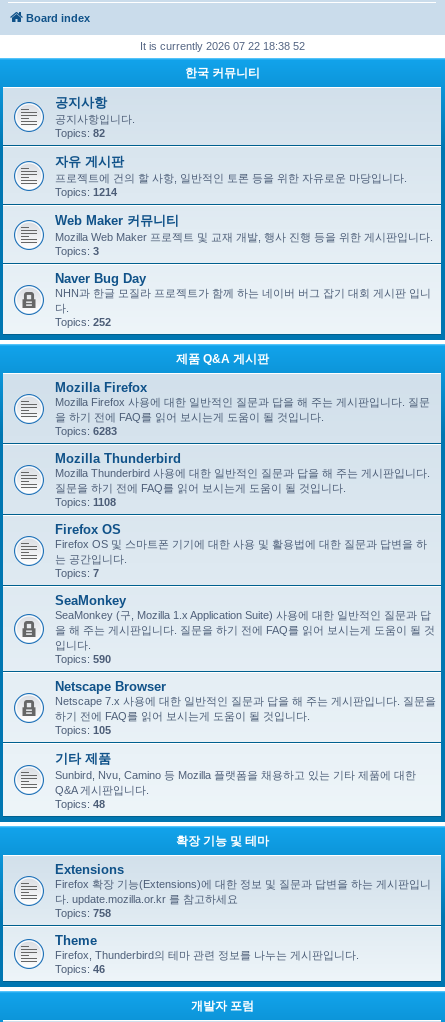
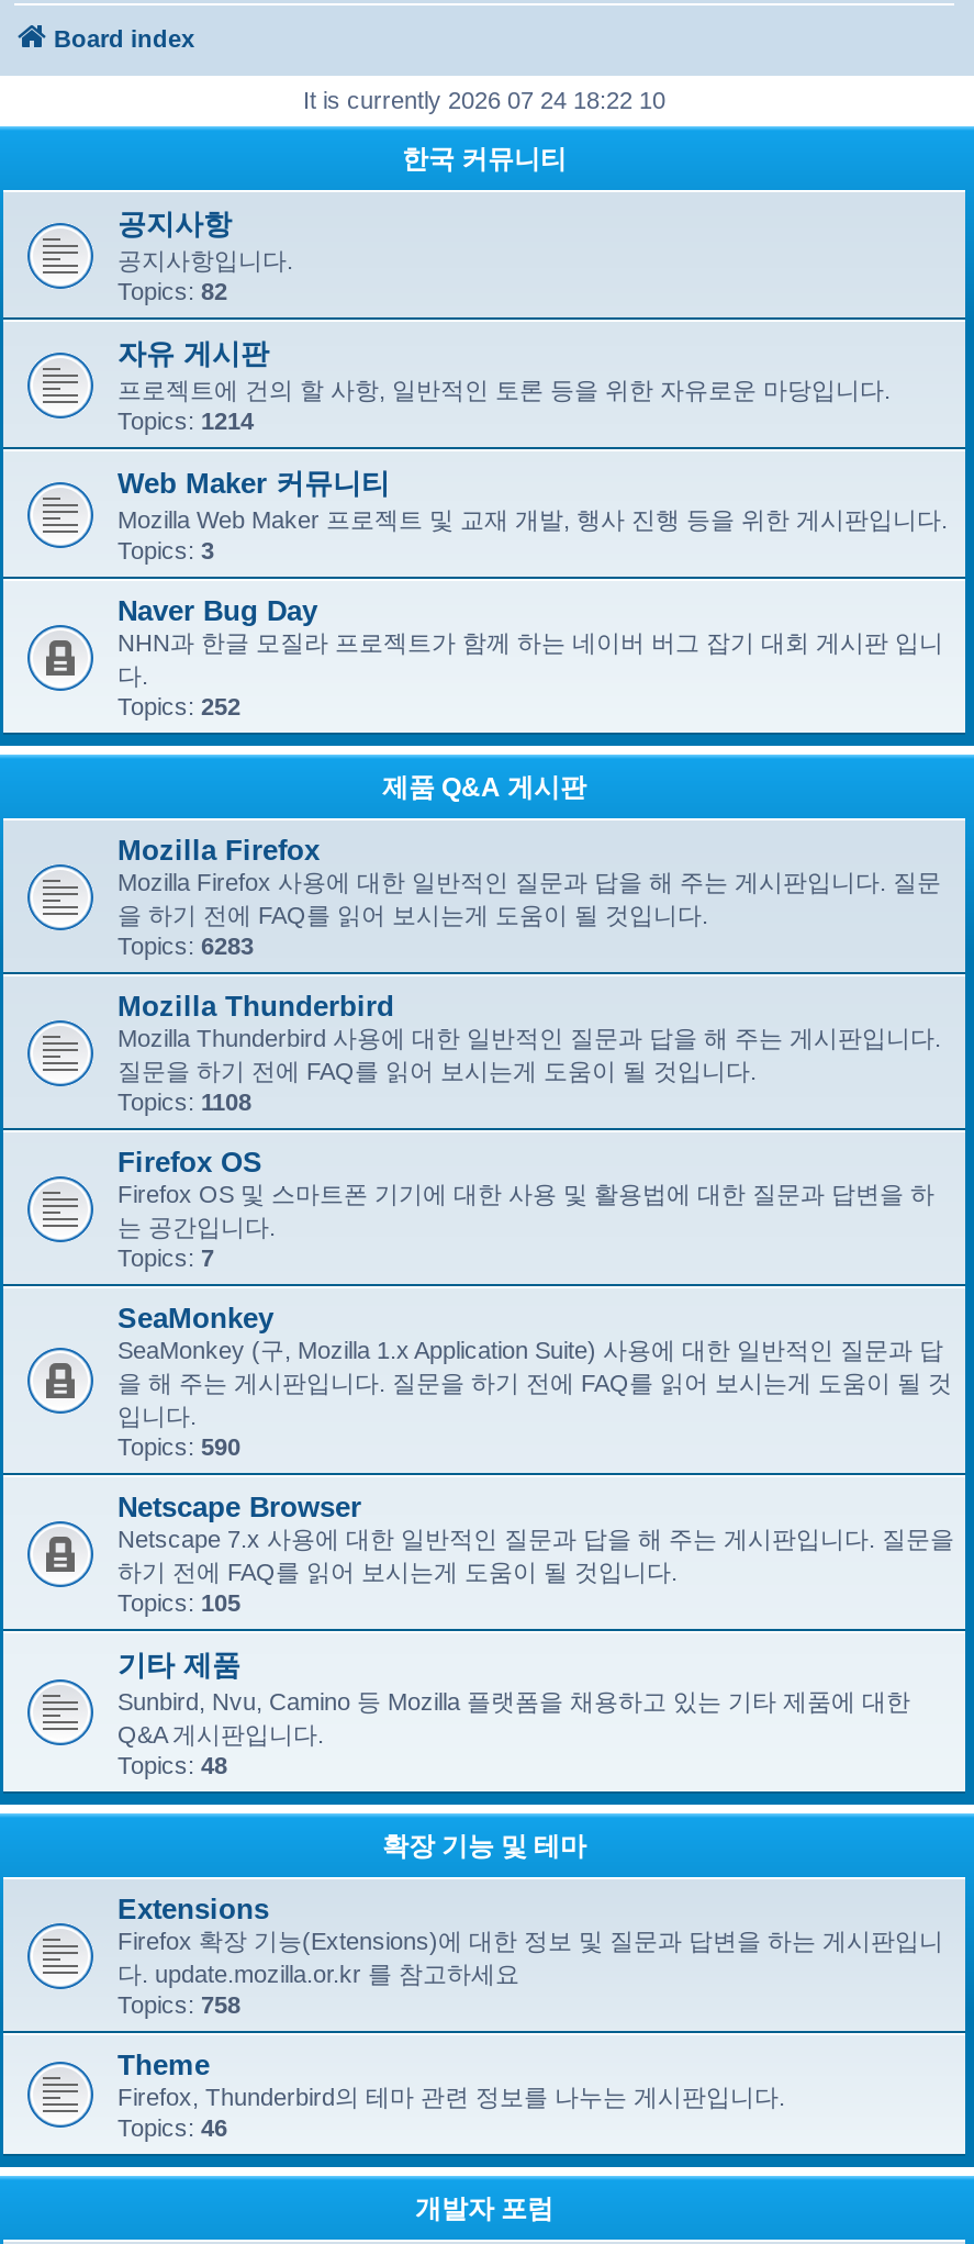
- It is currently 2026 07 22 18:38 52
+ It is currently 2026 07 24 18:22 10
